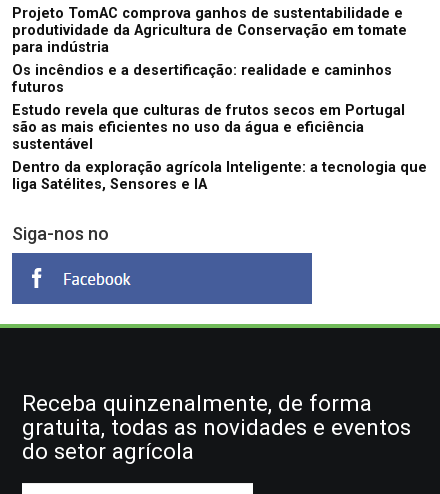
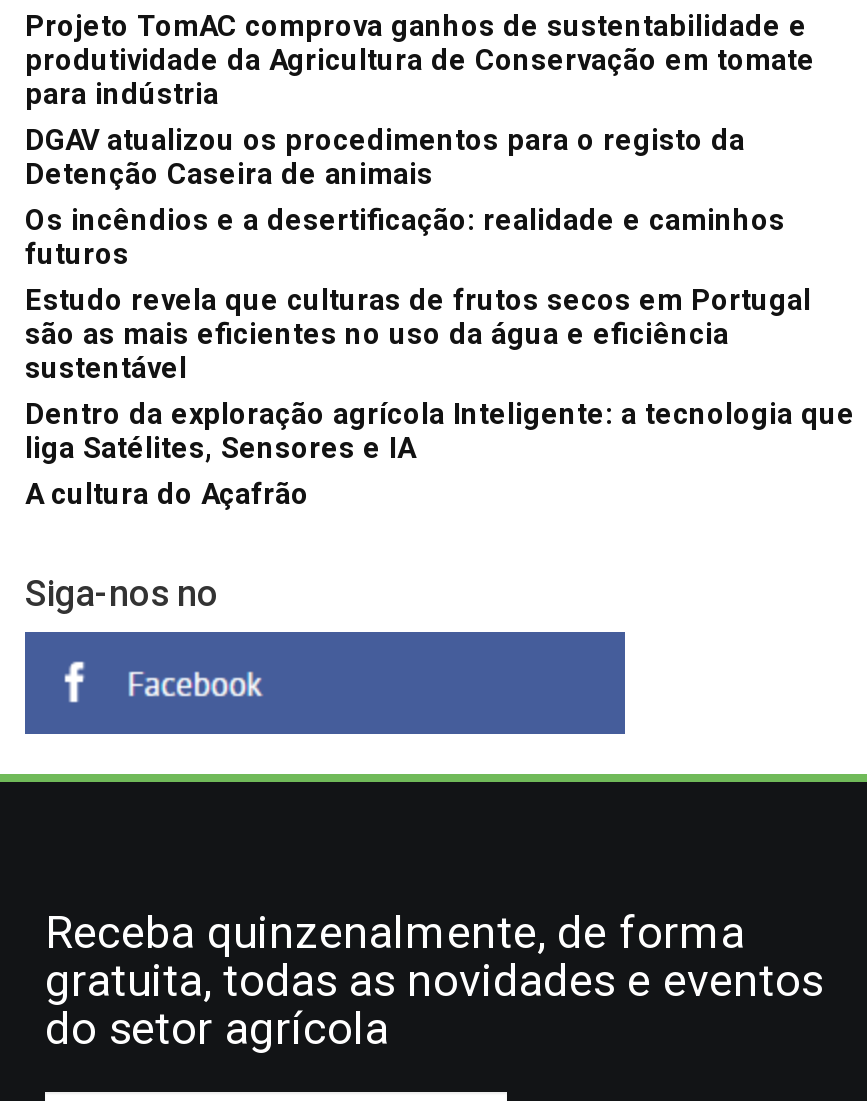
+ DGAV atualizou os procedimentos para o registo da
+ Detenção Caseira de animais

+ A cultura do Açafrão
